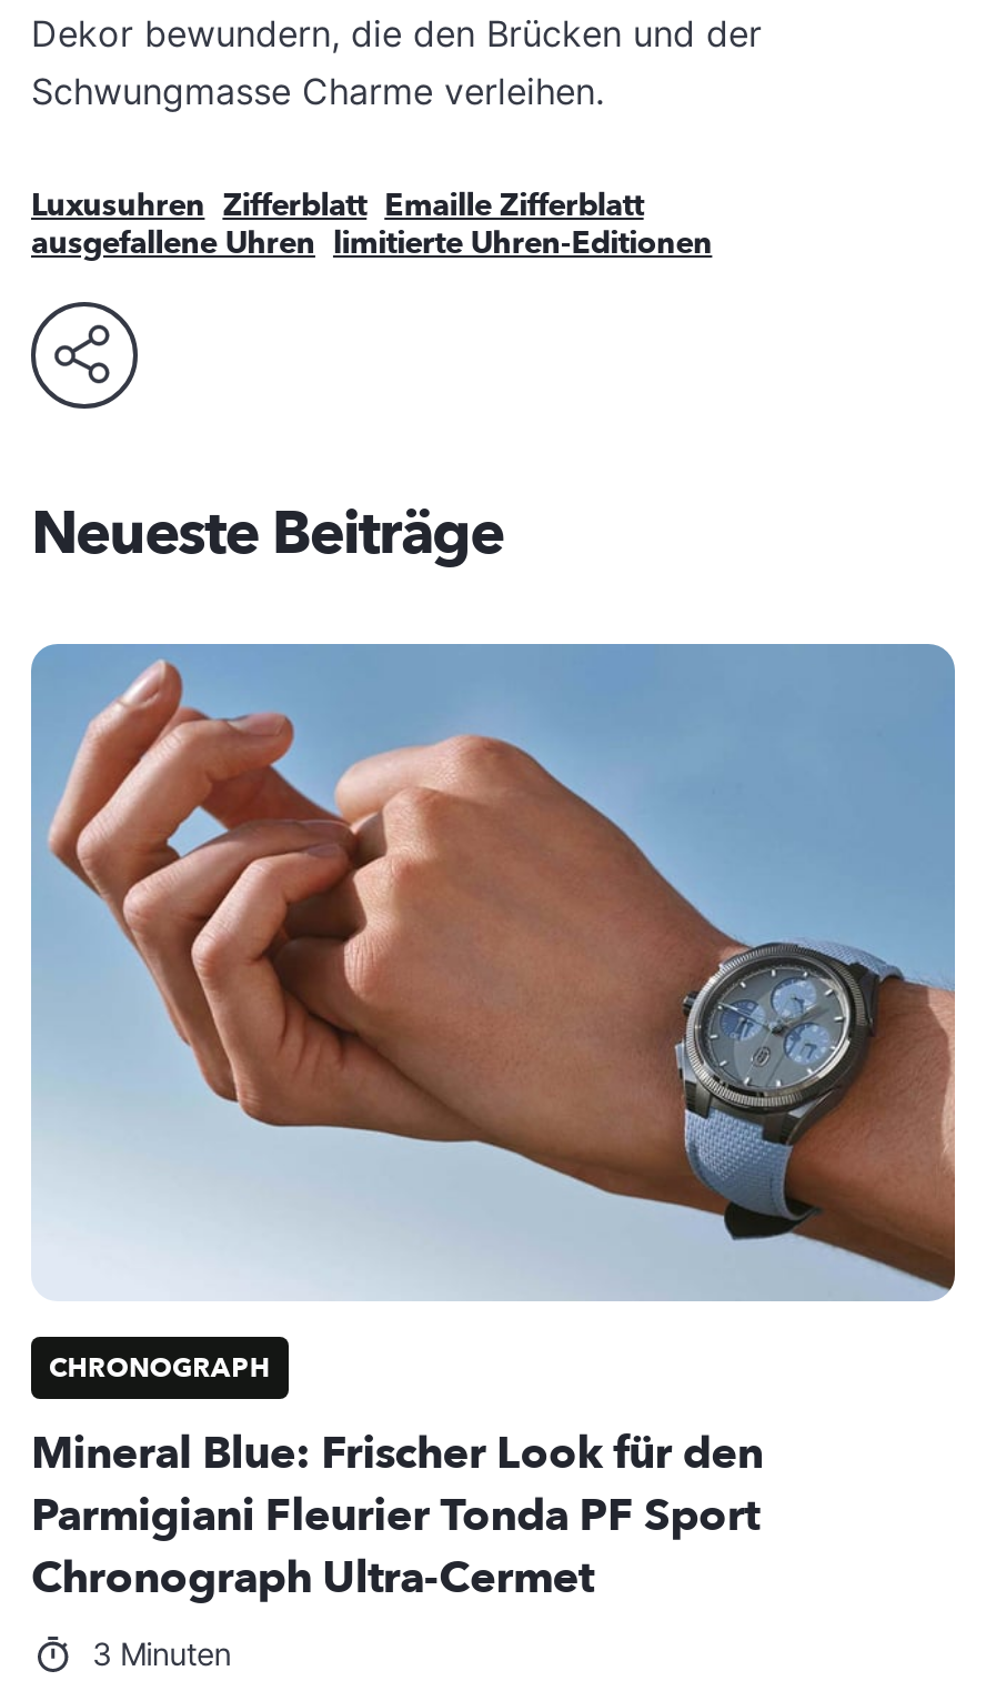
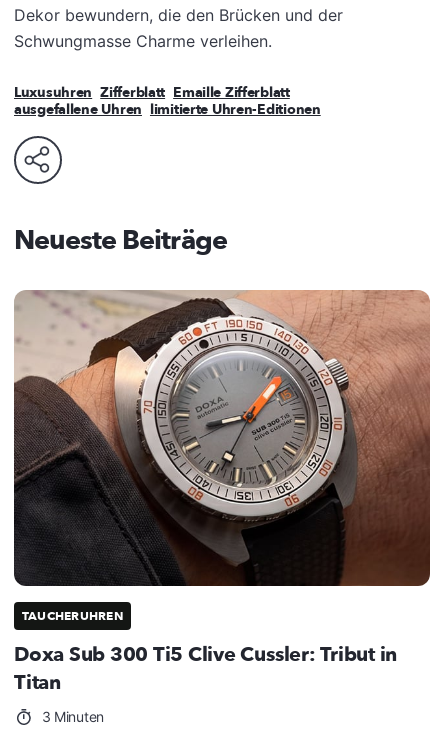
- [image]
- CHRONOGRAPH
+ [image]
+ TAUCHERUHREN

- Mineral Blue: Frischer Look für den
- Parmigiani Fleurier Tonda PF Sport
- Chronograph Ultra-Cermet
+ Doxa Sub 300 Ti5 Clive Cussler: Tribut in
+ Titan
